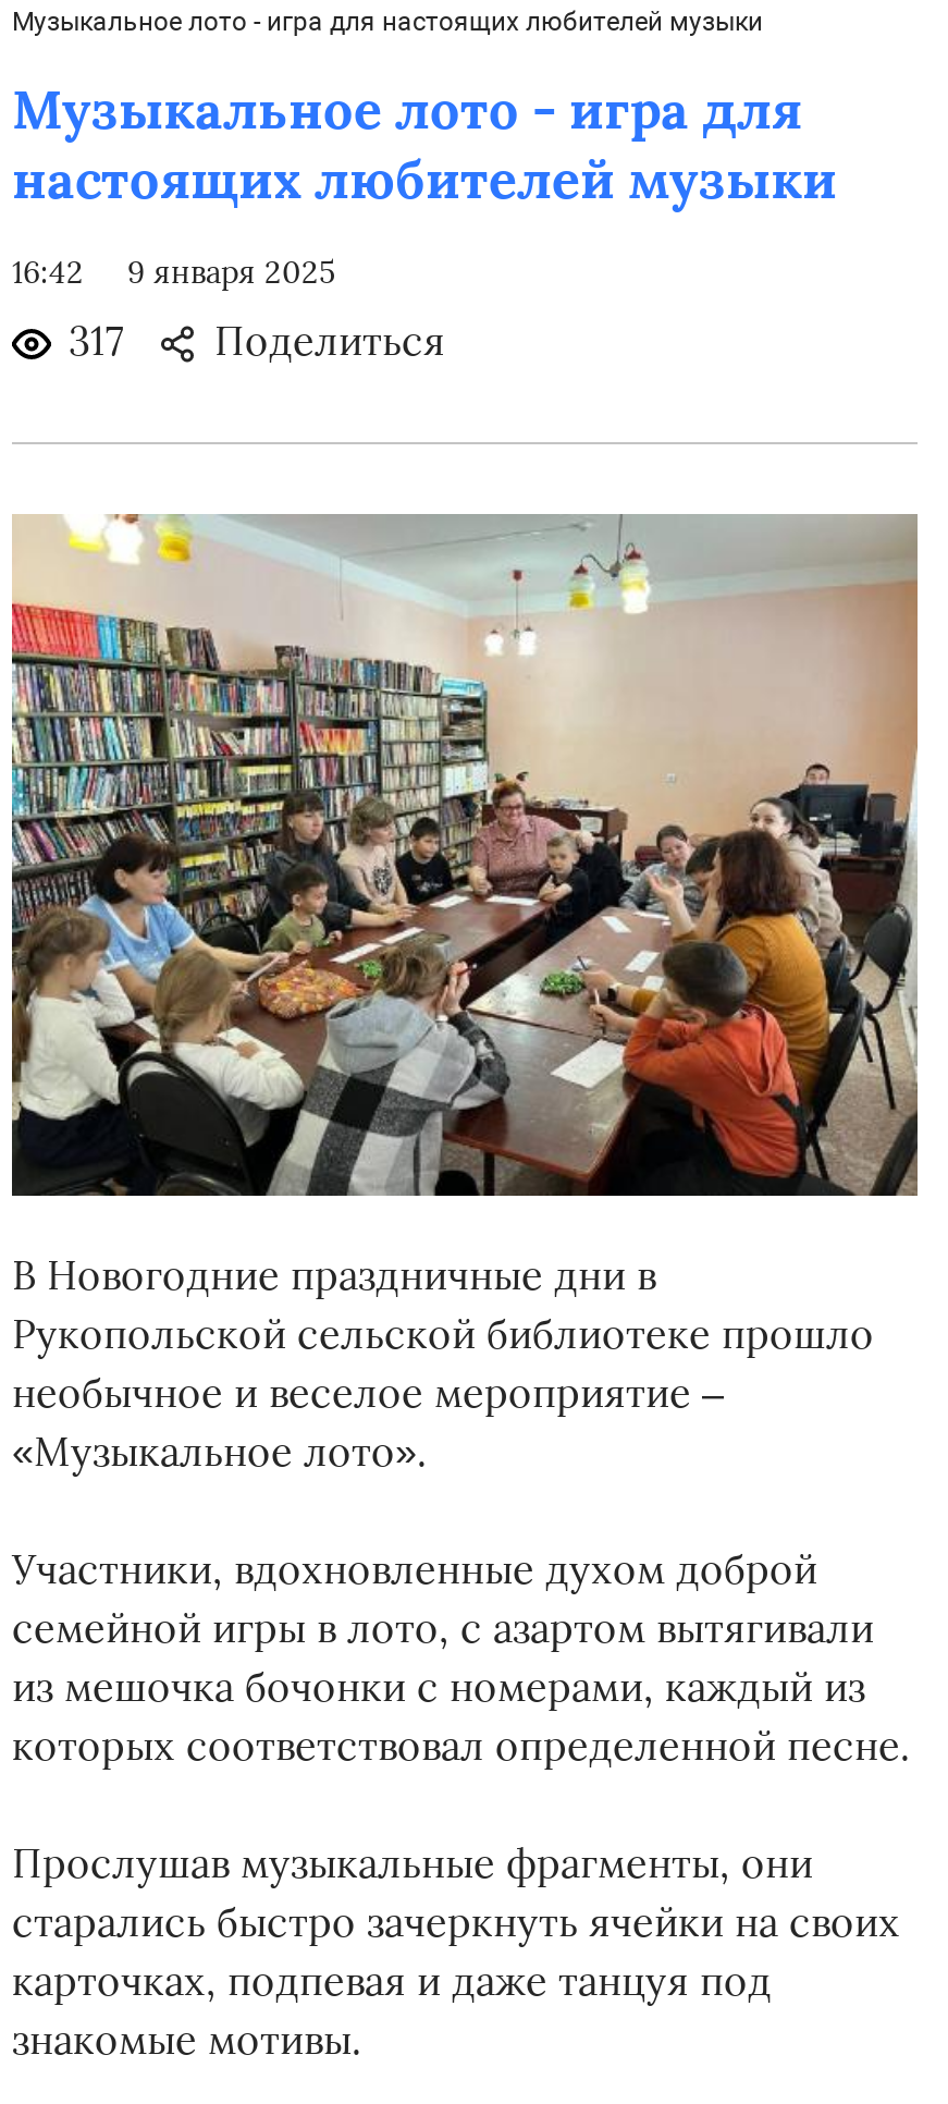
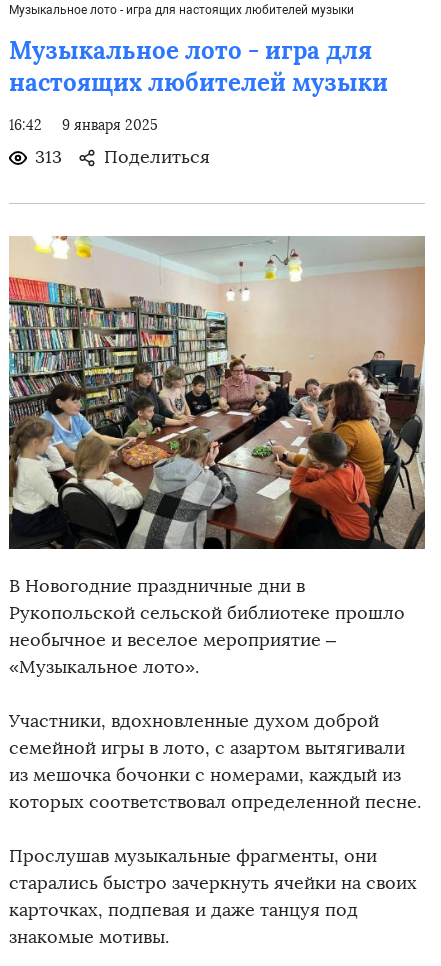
- 317 Поделиться
+ 313 Поделиться
